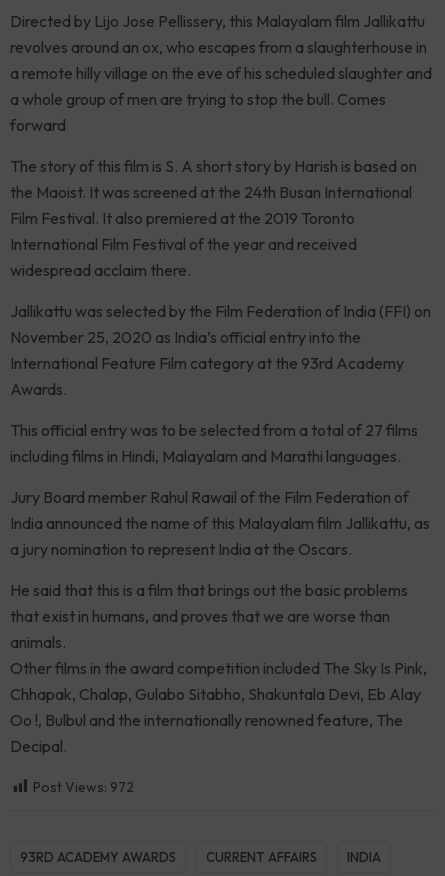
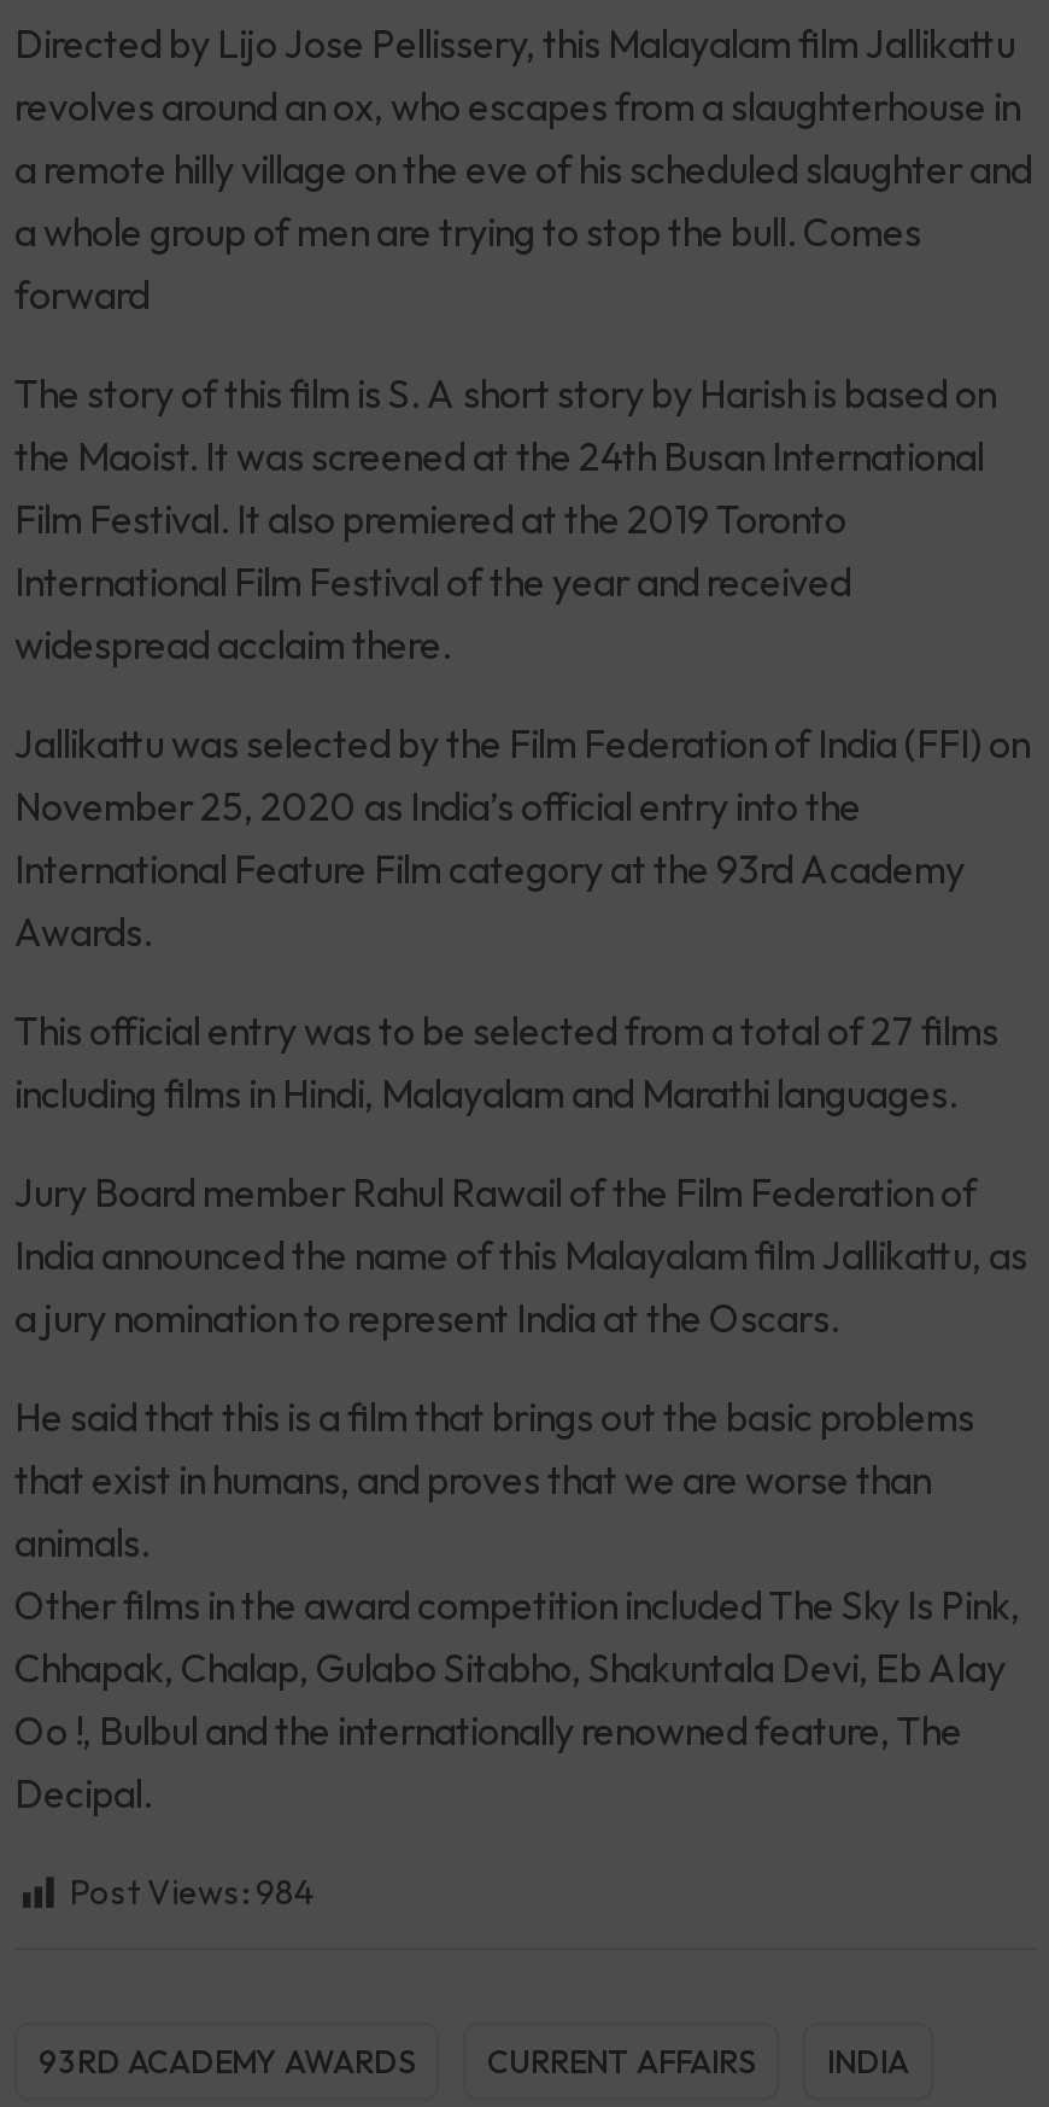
- Post Views: 972
+ Post Views: 984
